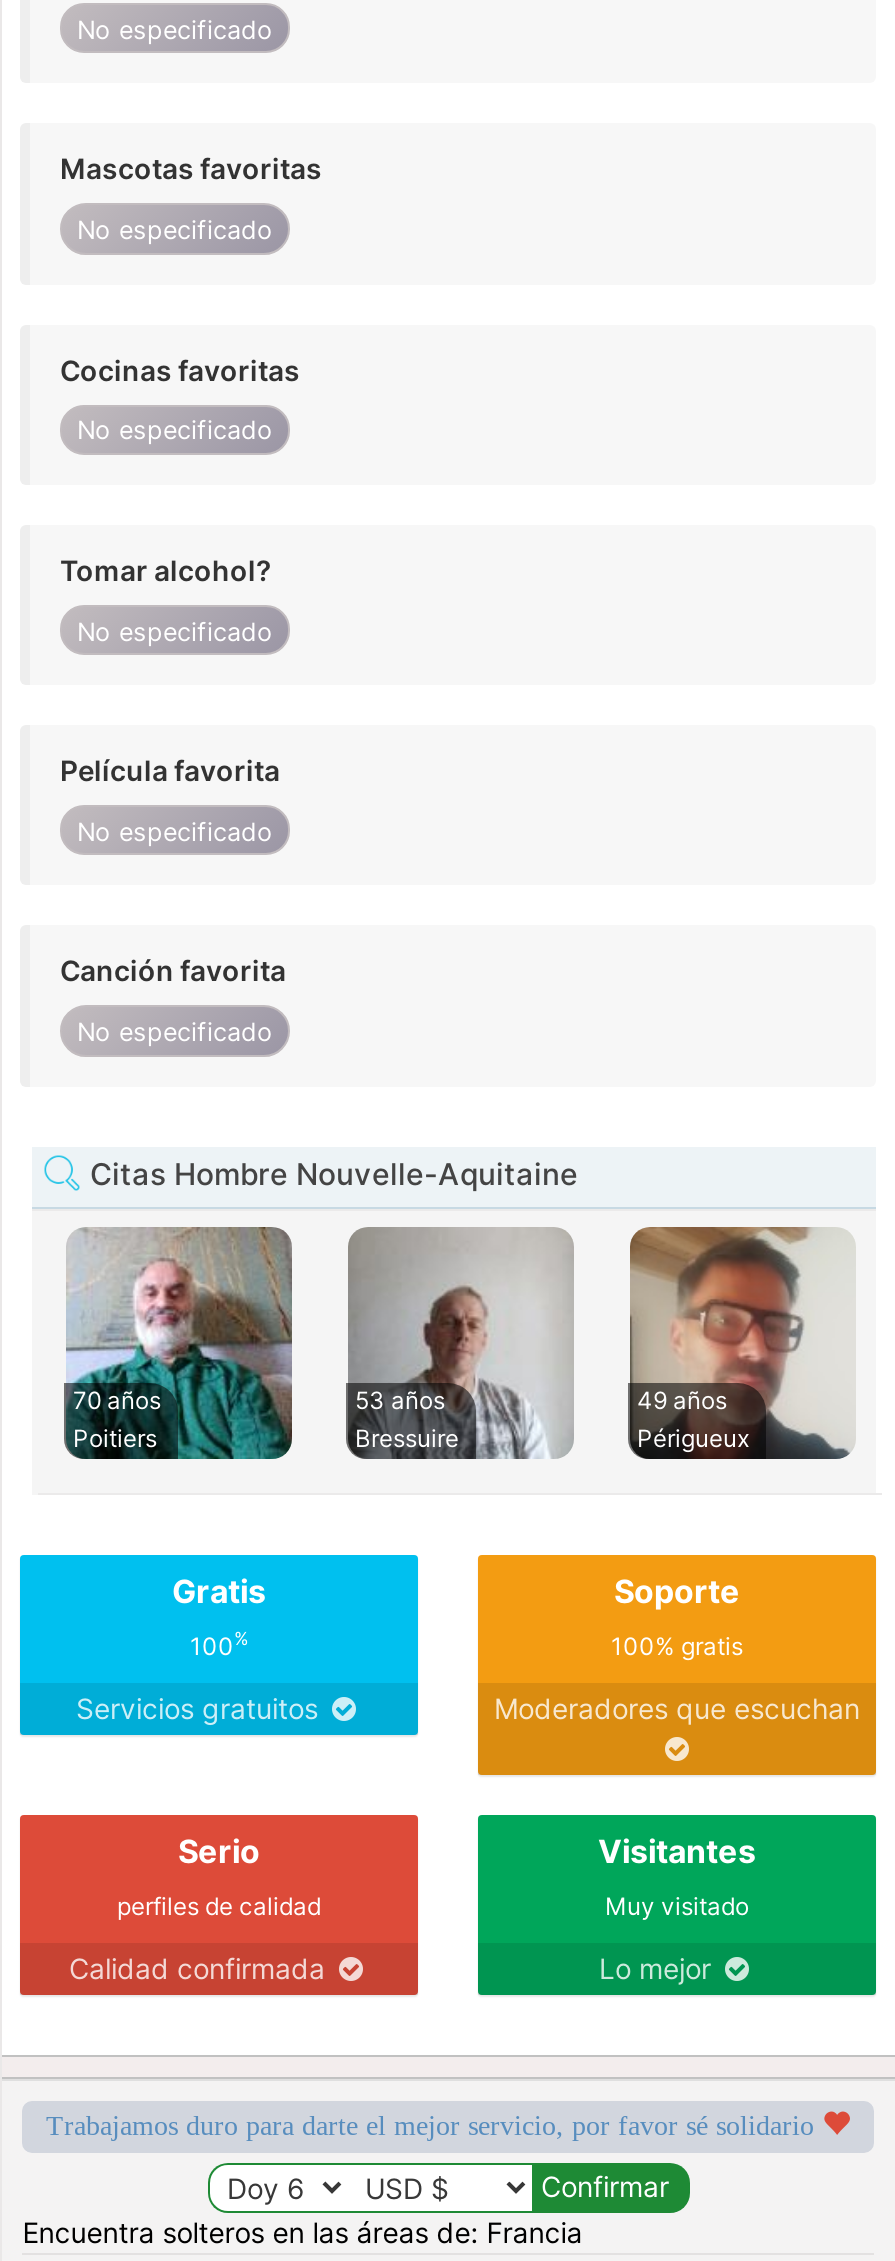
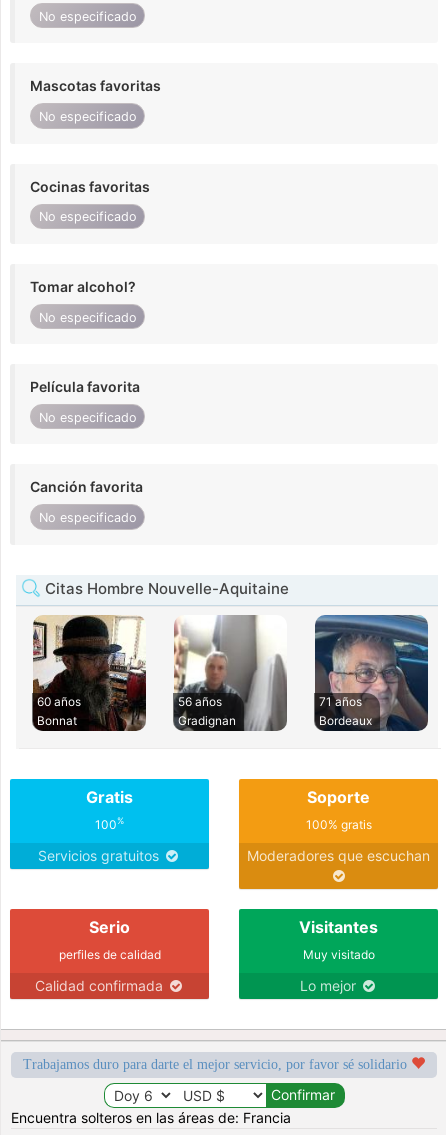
- [image]
- 70 años
- Poitiers
+ [image]
+ 60 años
+ Bonnat

- [image]
- 53 años
- Bressuire
+ [image]
+ 56 años
+ Gradignan

- [image]
- 49 años
- Périgueux
+ [image]
+ 71 años
+ Bordeaux
